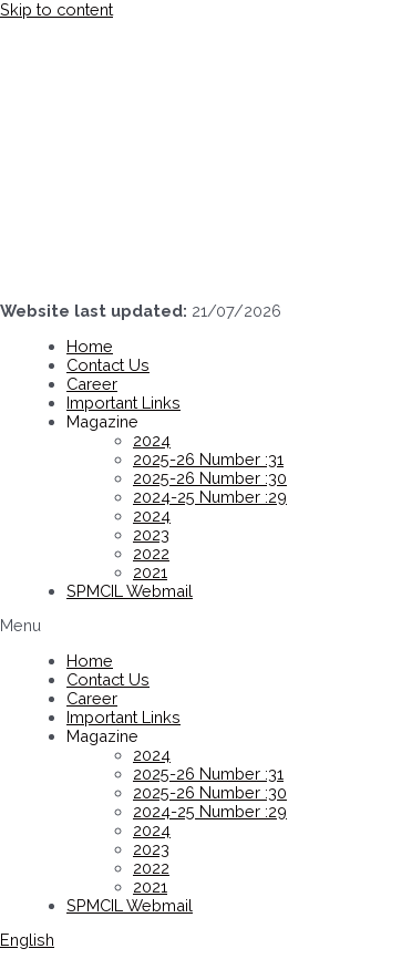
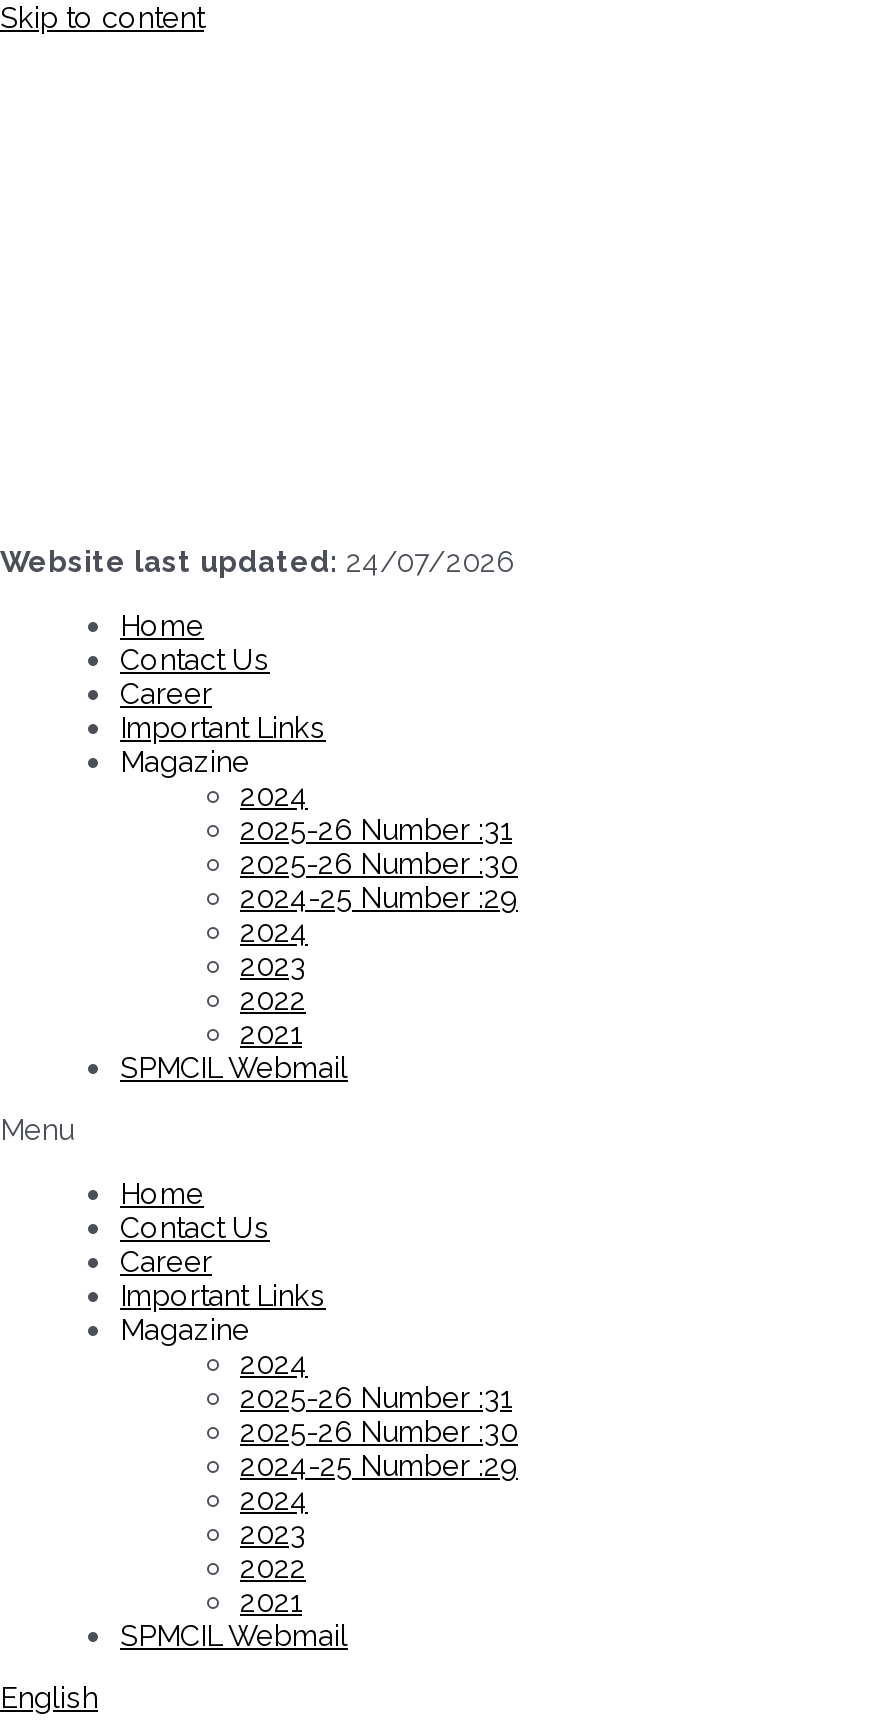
- Website last updated: 21/07/2026
+ Website last updated: 24/07/2026
